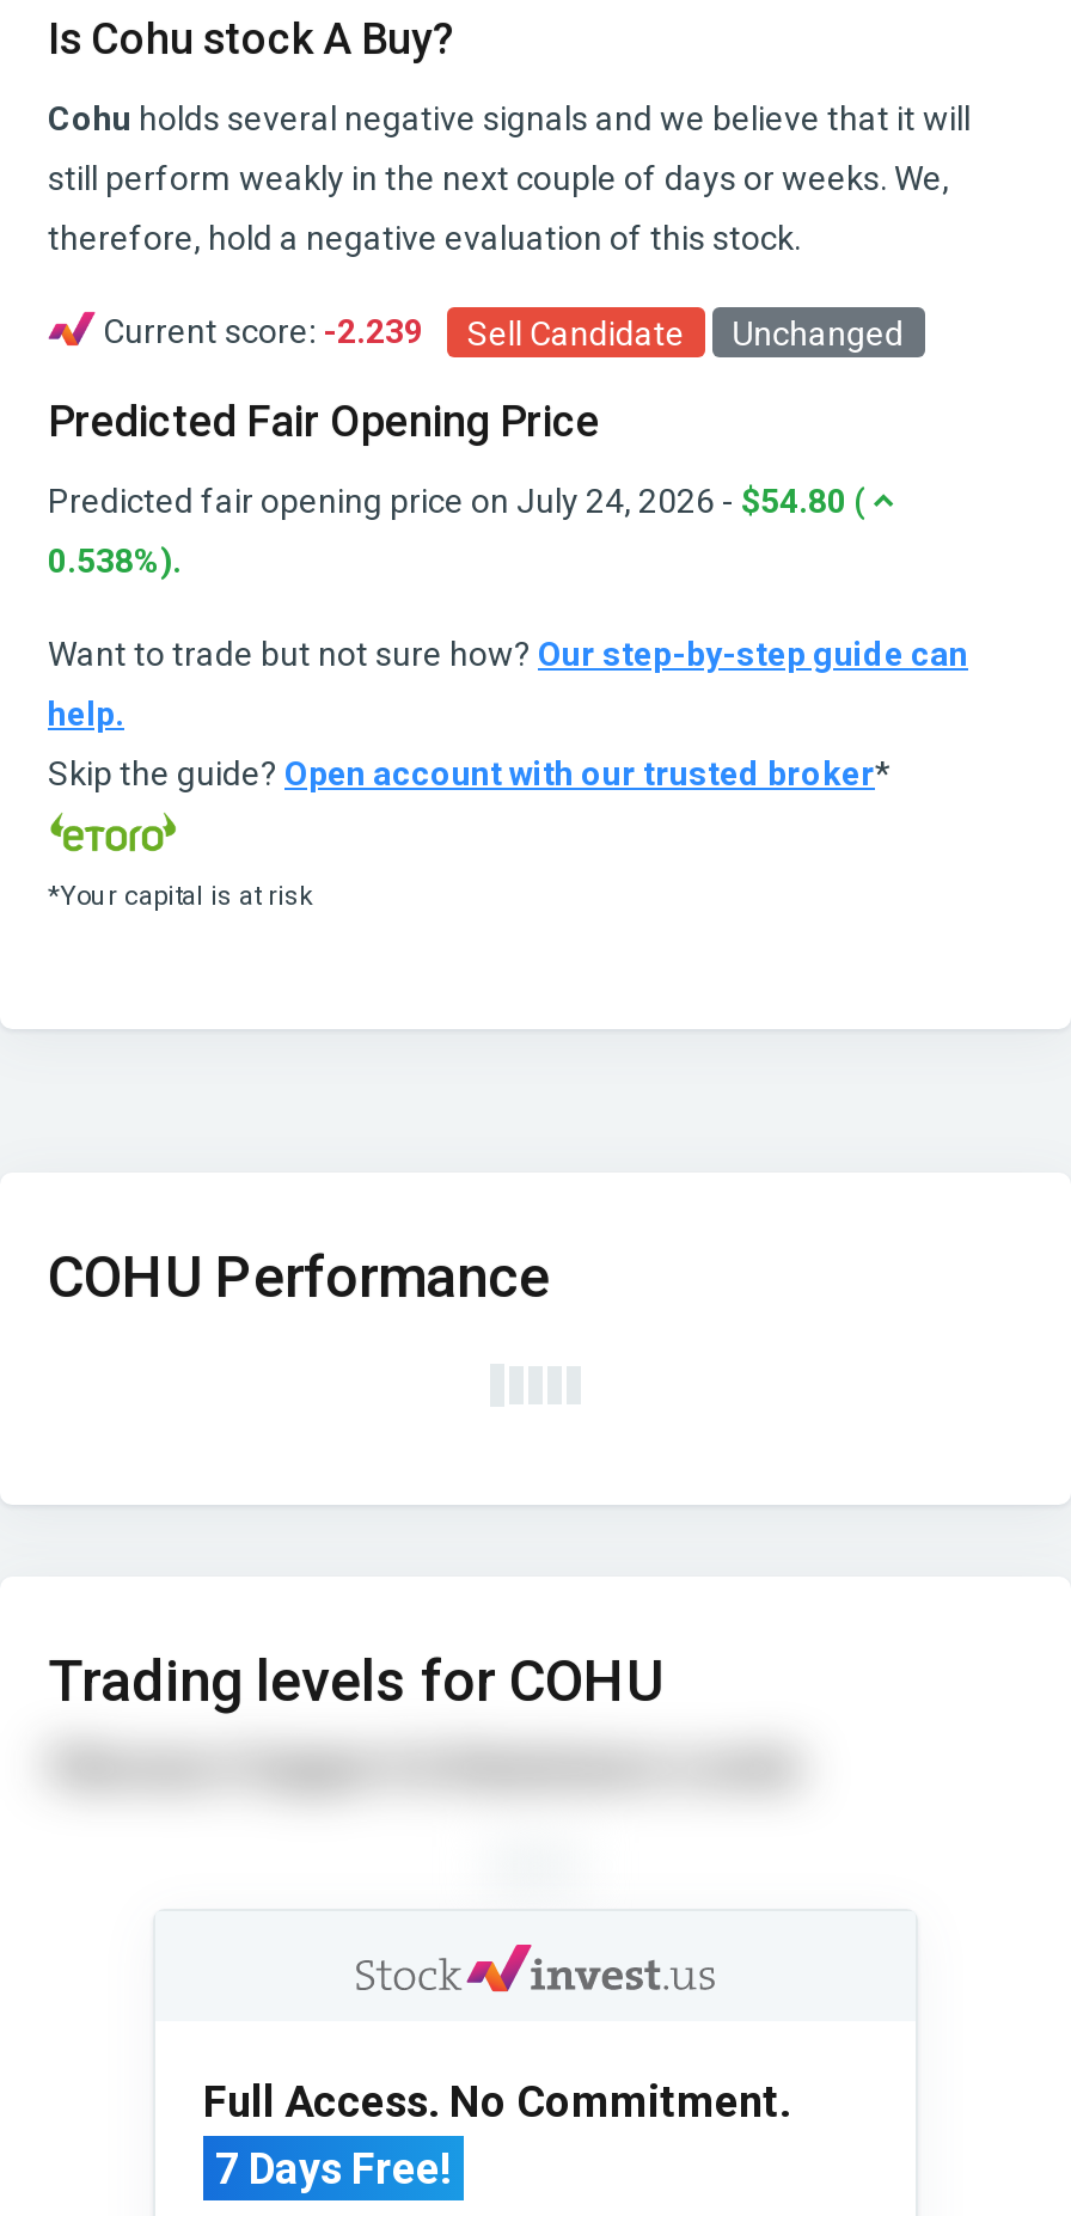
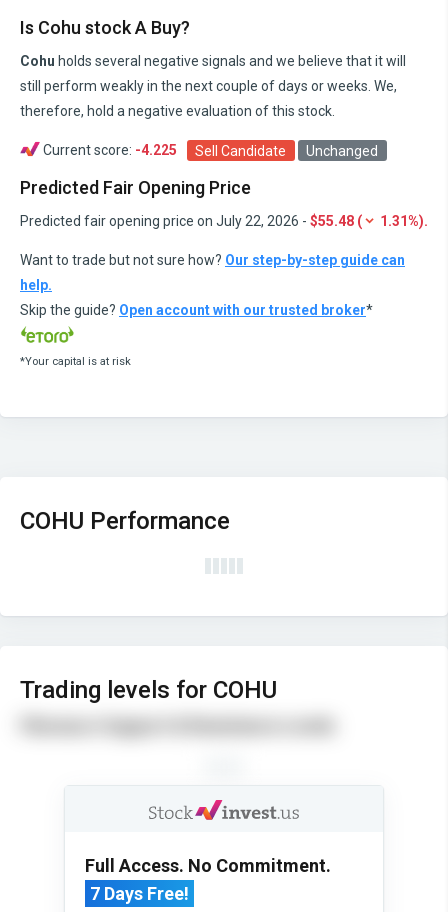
- Current score: -2.239
+ Current score: -4.225

- Predicted fair opening price on July 24, 2026 - $54.80 (
+ Predicted fair opening price on July 22, 2026 - $55.48 (

- 0.538%).
+ 1.31%).
